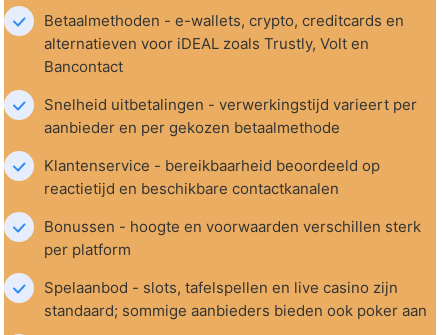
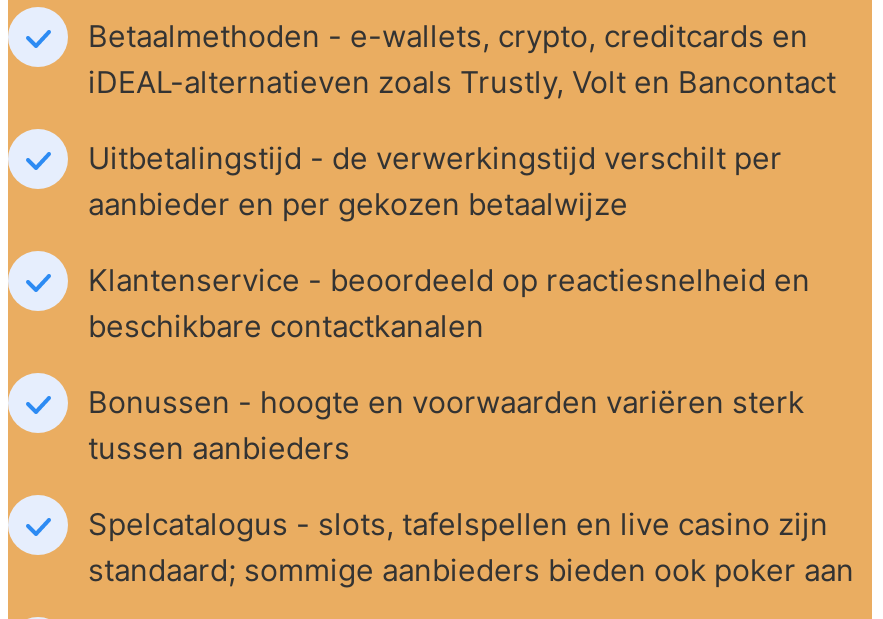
- alternatieven voor iDEAL zoals Trustly, Volt en
- Bancontact
+ iDEAL-alternatieven zoals Trustly, Volt en Bancontact

- Snelheid uitbetalingen - verwerkingstijd varieert per
- aanbieder en per gekozen betaalmethode
+ Uitbetalingstijd - de verwerkingstijd verschilt per
+ aanbieder en per gekozen betaalwijze

- Klantenservice - bereikbaarheid beoordeeld op
- reactietijd en beschikbare contactkanalen
+ Klantenservice - beoordeeld op reactiesnelheid en
+ beschikbare contactkanalen

- Bonussen - hoogte en voorwaarden verschillen sterk
- per platform
+ Bonussen - hoogte en voorwaarden variëren sterk
+ tussen aanbieders

- Spelaanbod - slots, tafelspellen en live casino zijn
+ Spelcatalogus - slots, tafelspellen en live casino zijn
